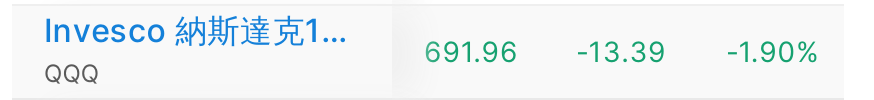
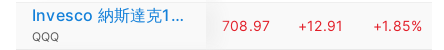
- 691.96
+ 708.97

- -13.39
+ +12.91

- -1.90%
+ +1.85%
